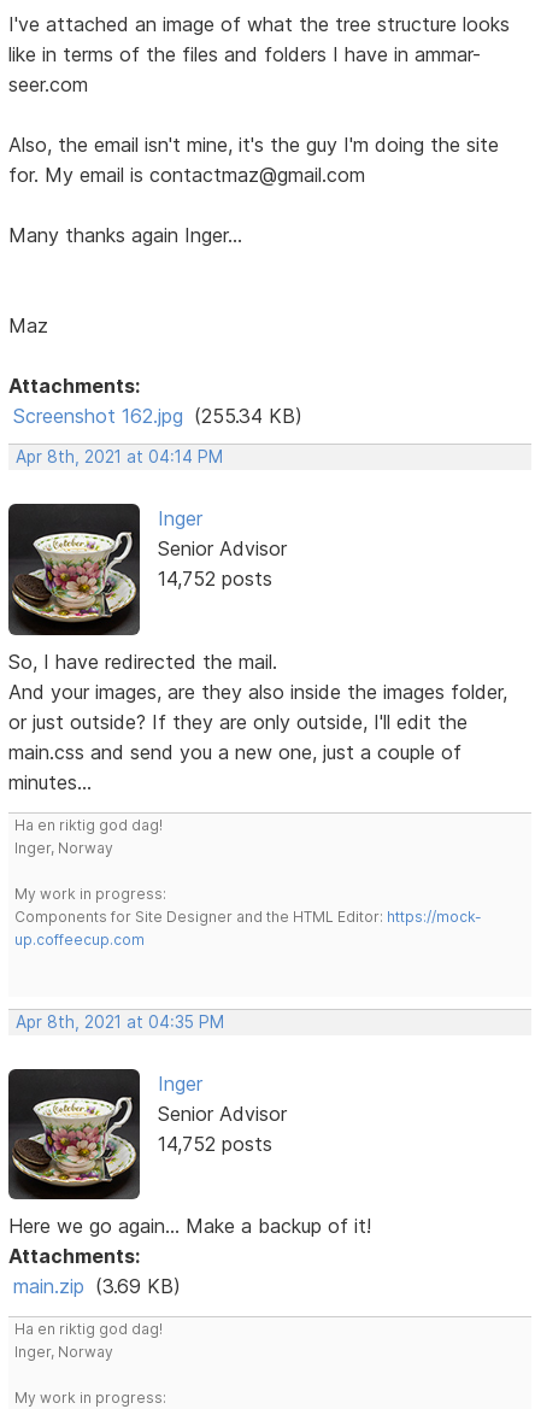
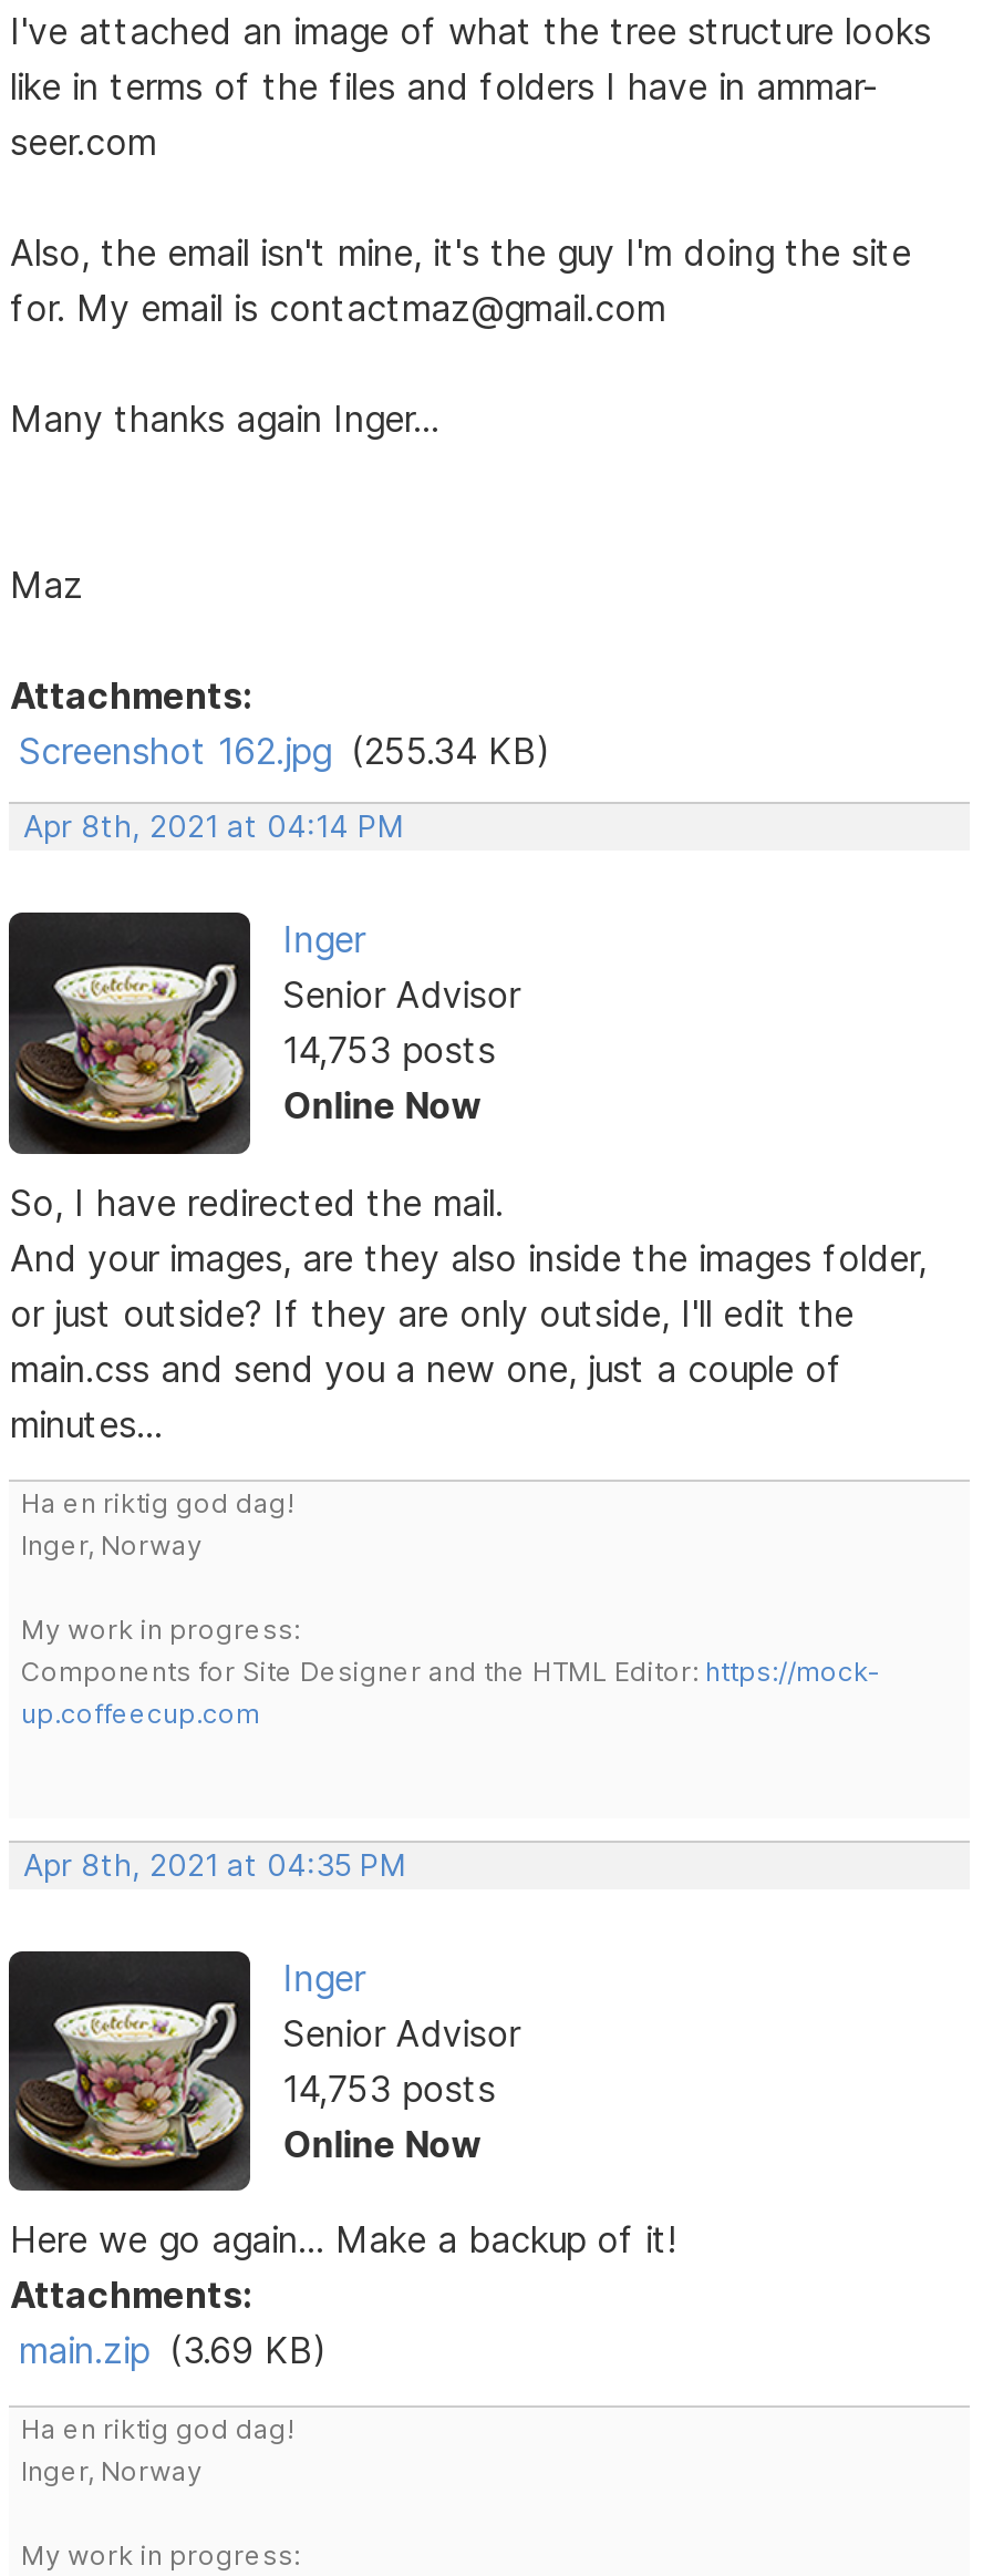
- 14,752 posts
+ 14,753 posts
+ Online Now

- 14,752 posts
+ 14,753 posts
+ Online Now
